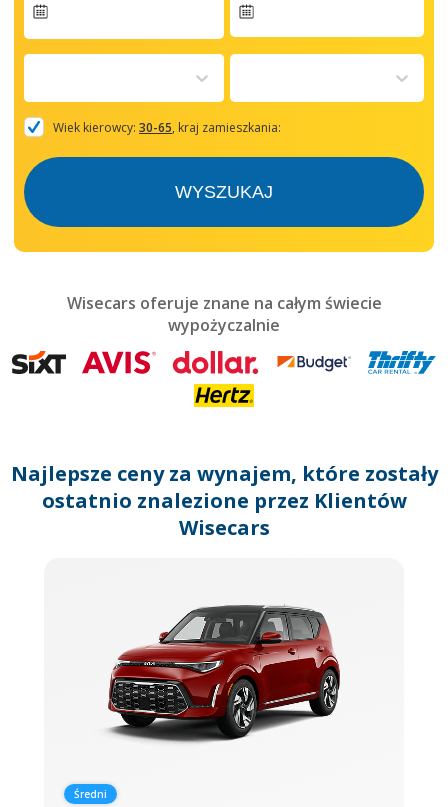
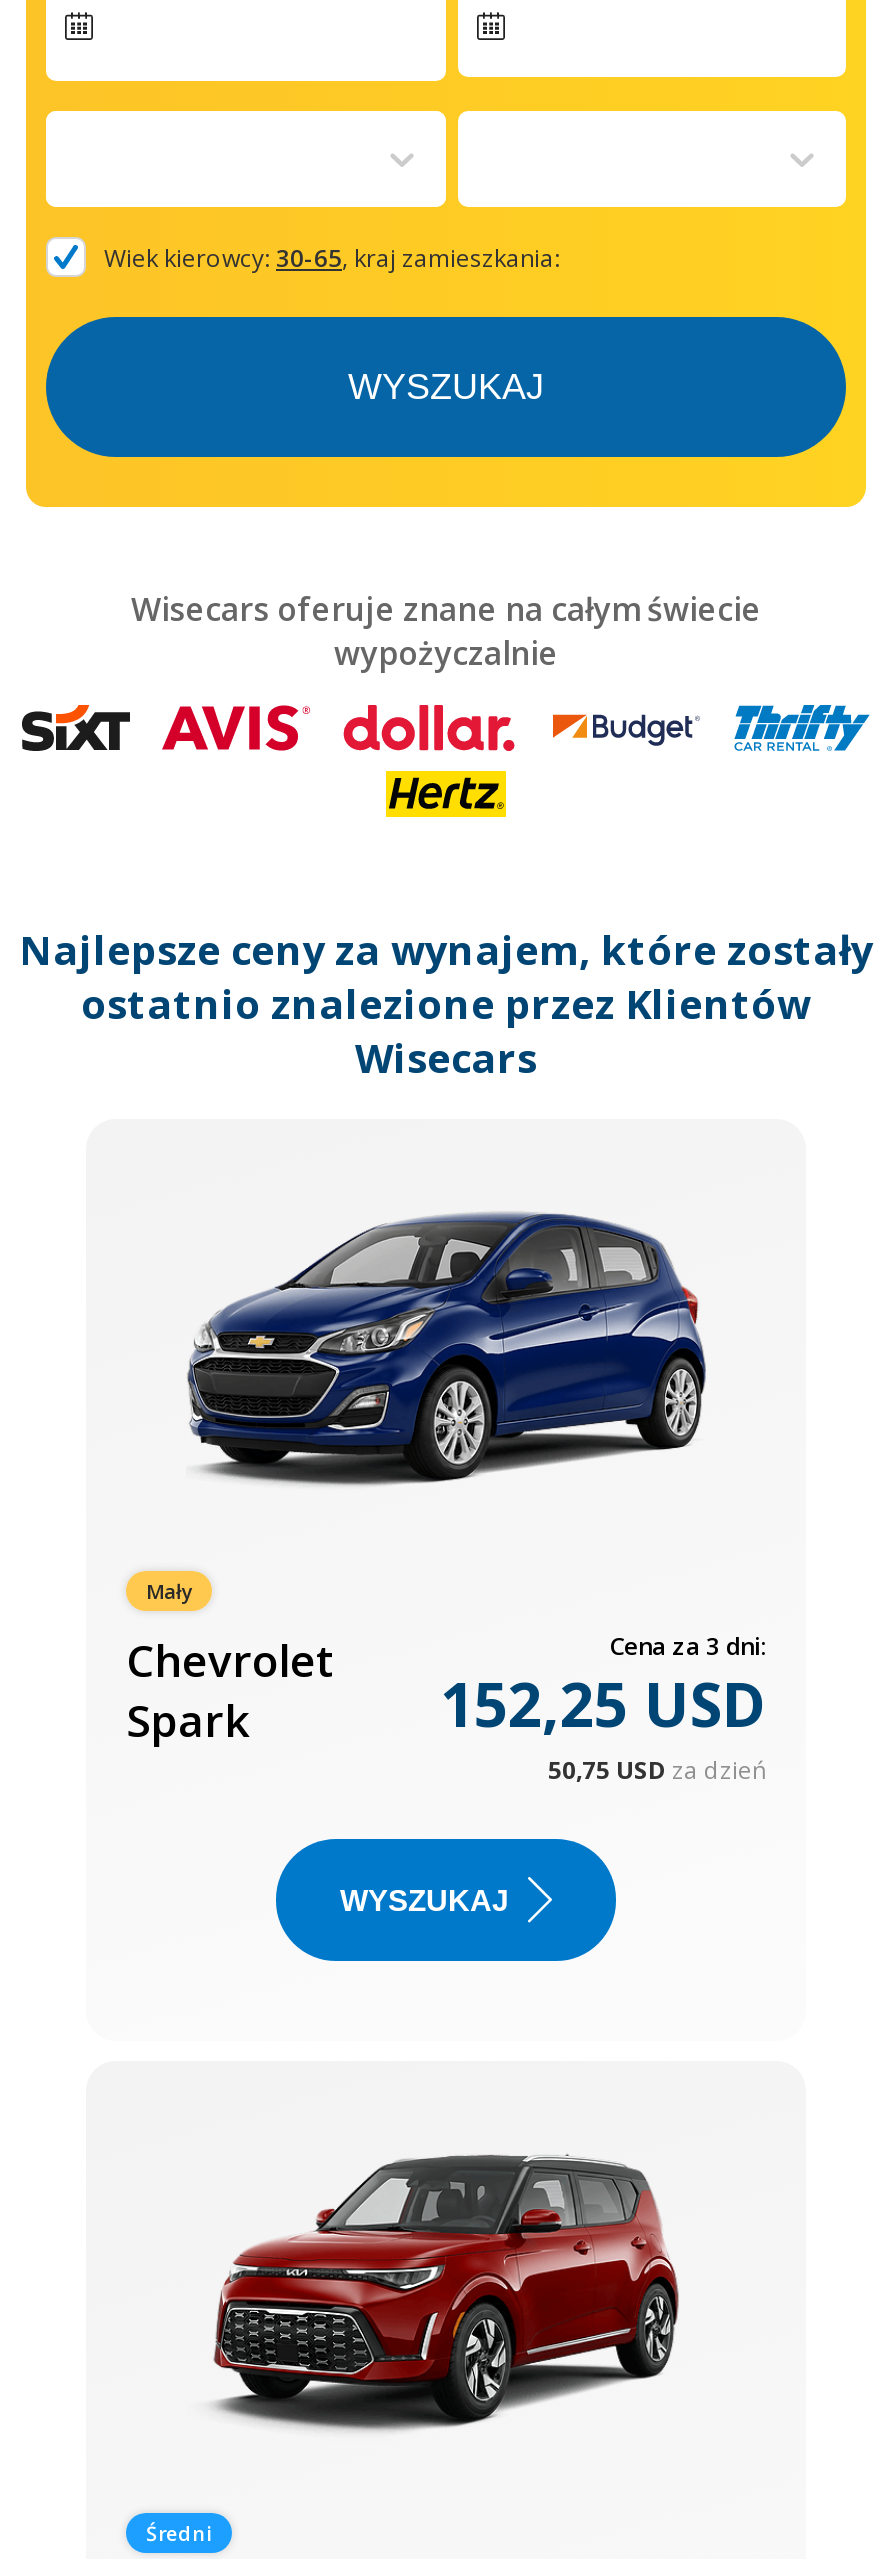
+ Mały
+ Chevrolet
+ Spark

+ [image]

+ [image]
+ WYSZUKAJ

+ Cena za 3 dni:
+ 152,25 USD
+ 50,75 USD za dzień
